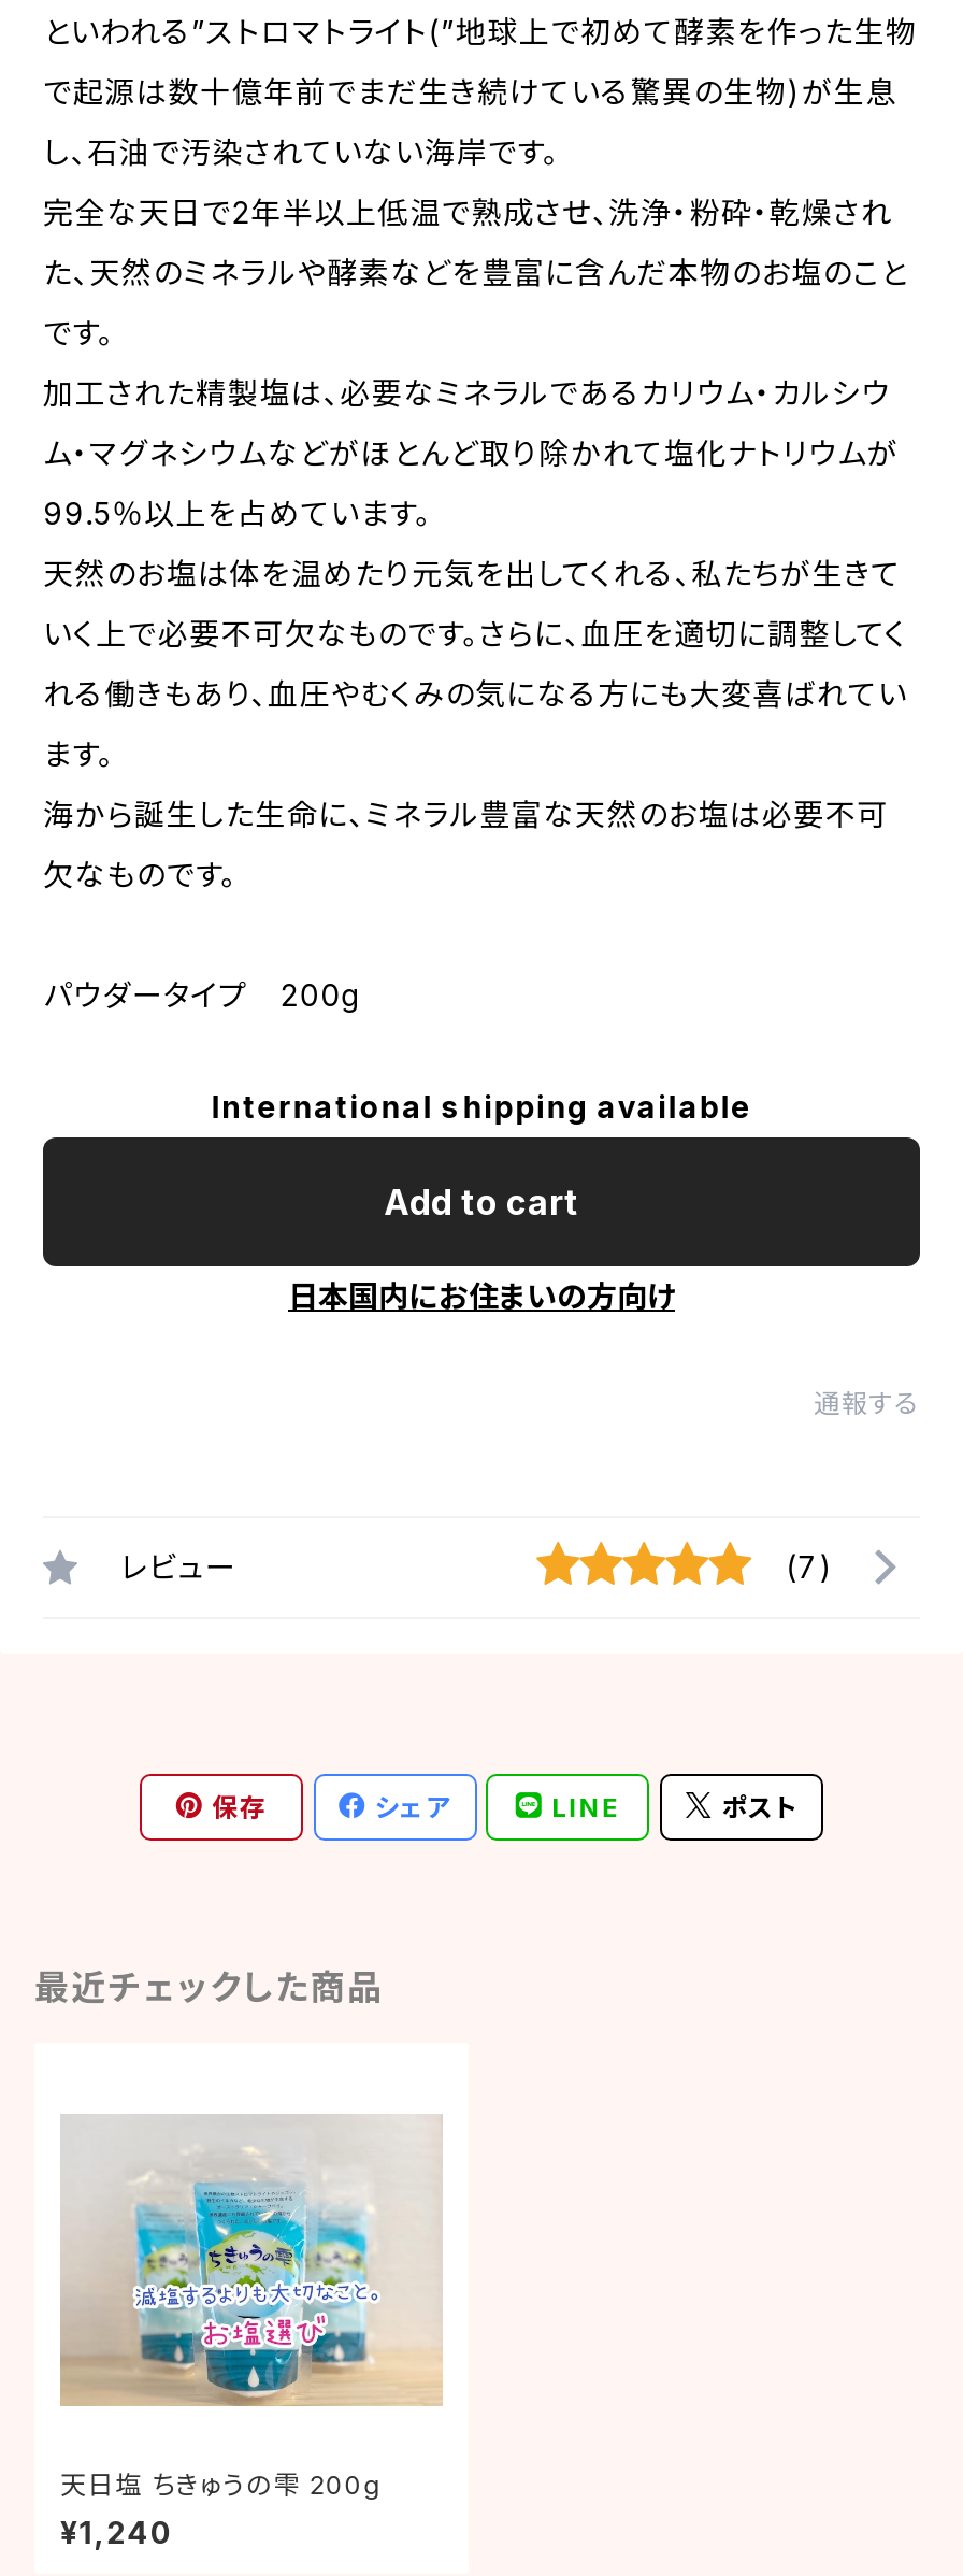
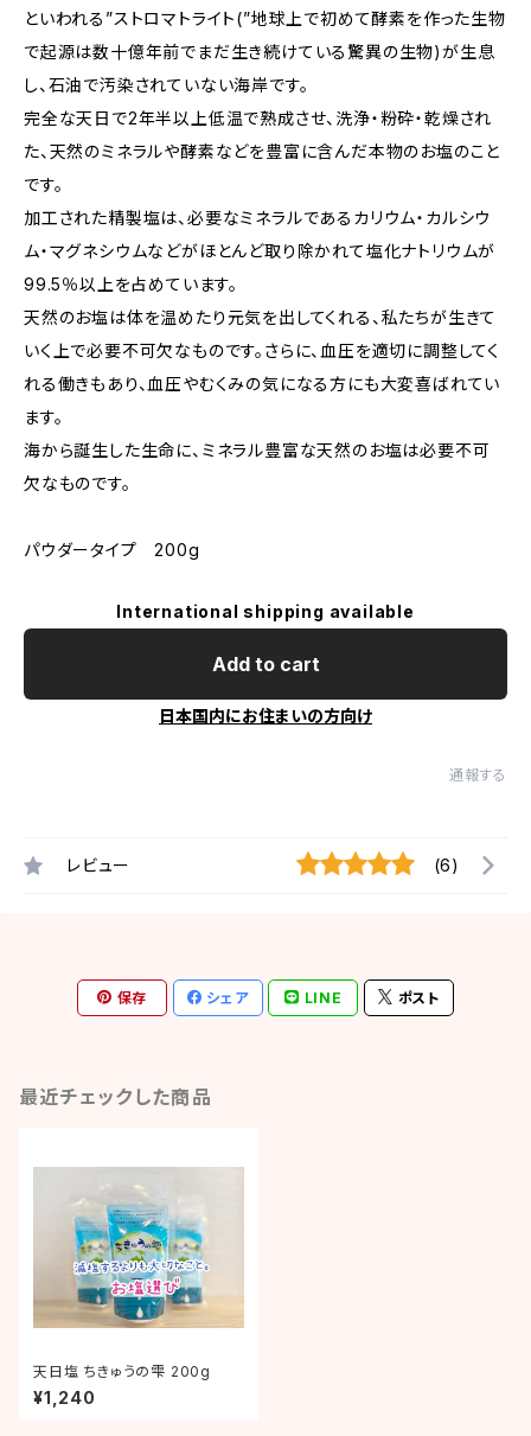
- (7)
+ (6)
